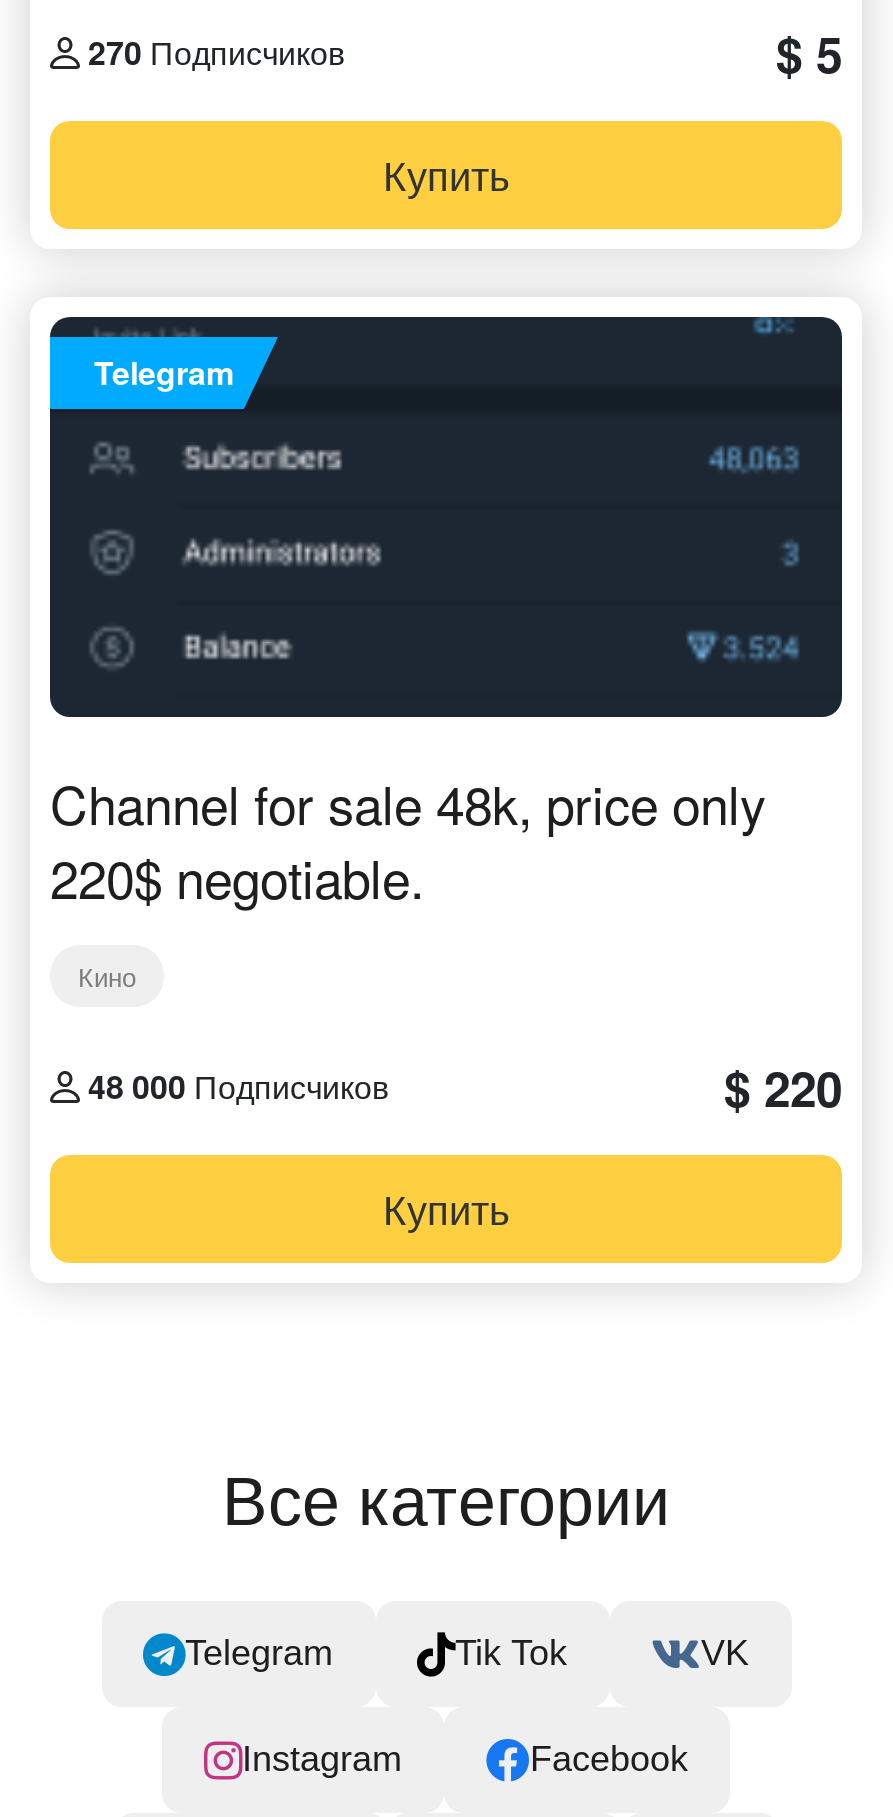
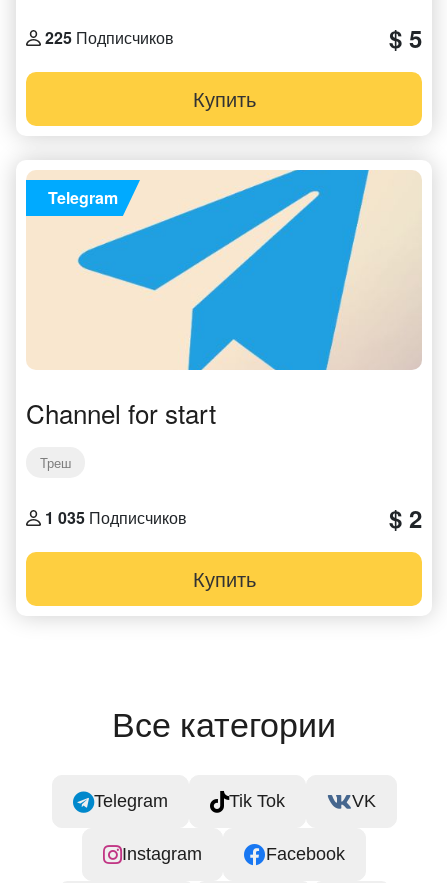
- 270 Подписчиков
+ 225 Подписчиков

- [image]
- Channel for sale 48k, price only
- 220$ negotiable.
+ [image]
+ Channel for start

- Кино
+ Треш

- 48 000 Подписчиков
- $ 220
+ 1 035 Подписчиков
+ $ 2
